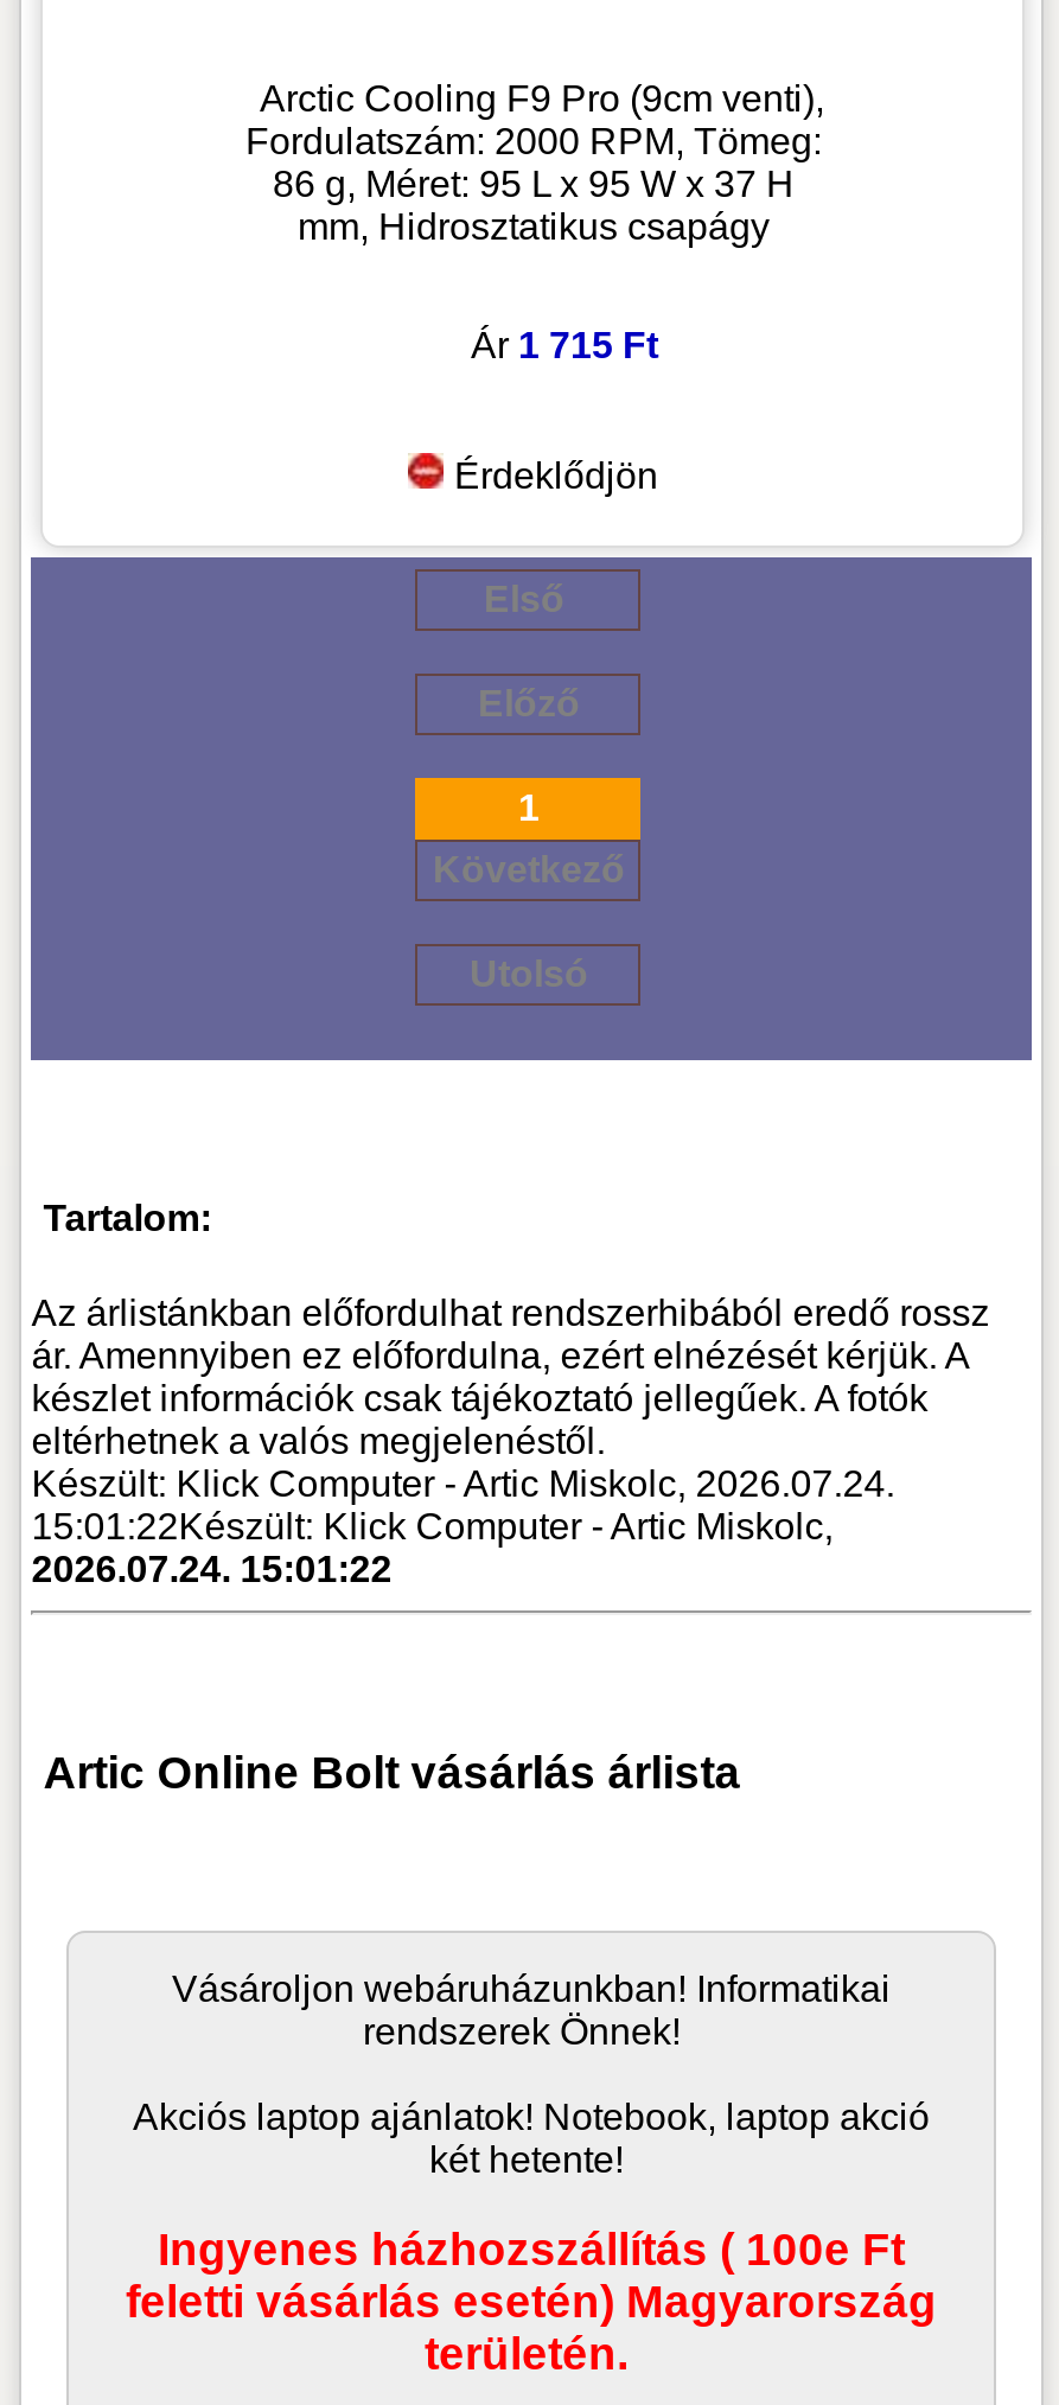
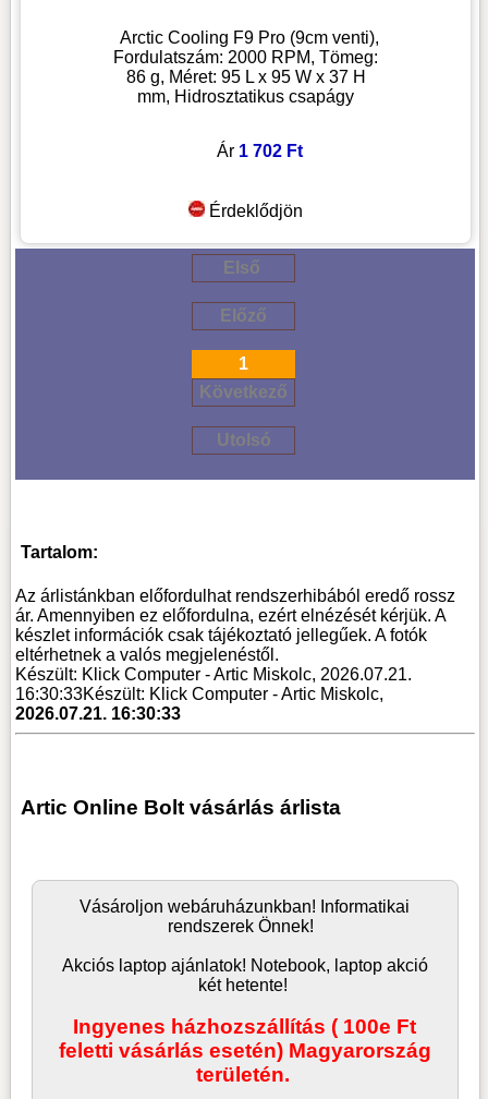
- Ár 1 715 Ft
+ Ár 1 702 Ft

- Készült: Klick Computer - Artic Miskolc, 2026.07.24.
+ Készült: Klick Computer - Artic Miskolc, 2026.07.21.

- 15:01:22Készült: Klick Computer - Artic Miskolc,
+ 16:30:33Készült: Klick Computer - Artic Miskolc,

- 2026.07.24. 15:01:22
+ 2026.07.21. 16:30:33
